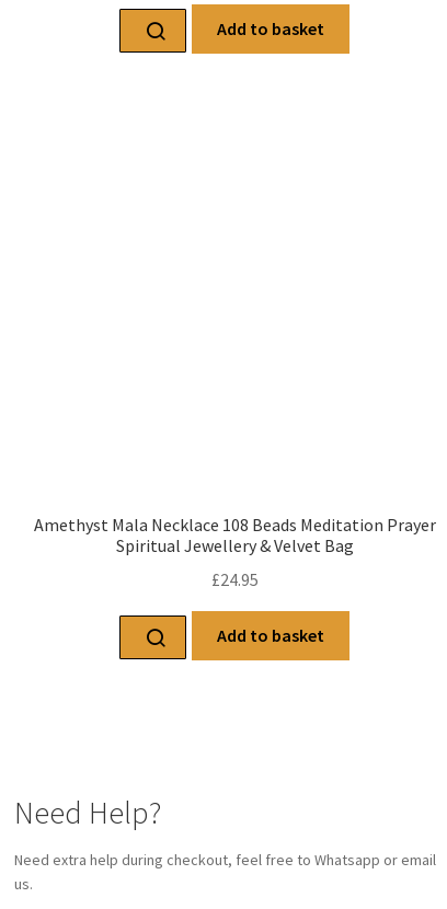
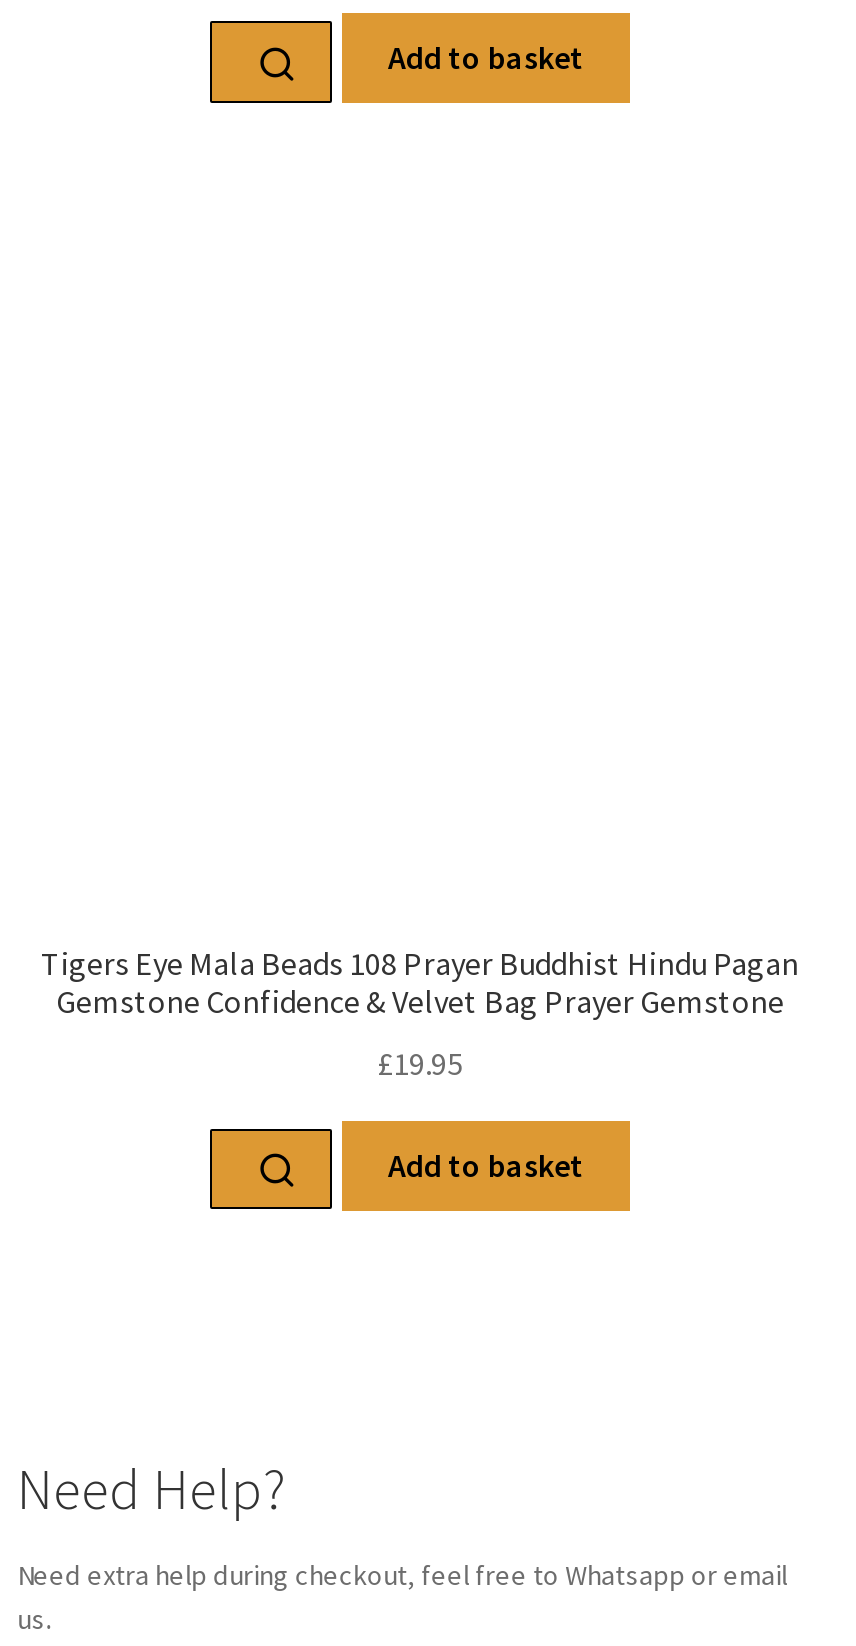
- Amethyst Mala Necklace 108 Beads Meditation Prayer
- Spiritual Jewellery & Velvet Bag
+ Tigers Eye Mala Beads 108 Prayer Buddhist Hindu Pagan
+ Gemstone Confidence & Velvet Bag Prayer Gemstone

- £24.95
+ £19.95
